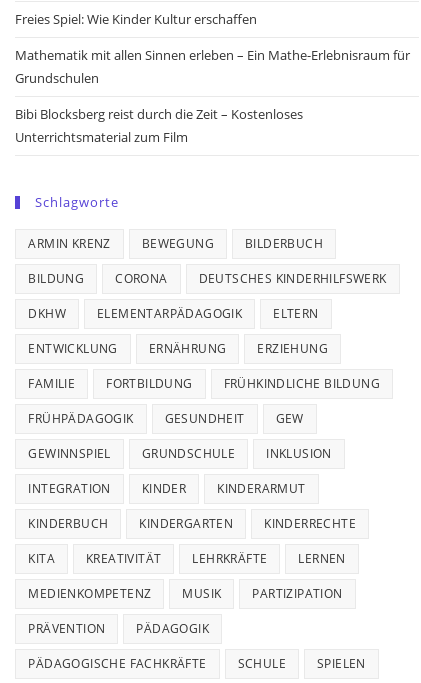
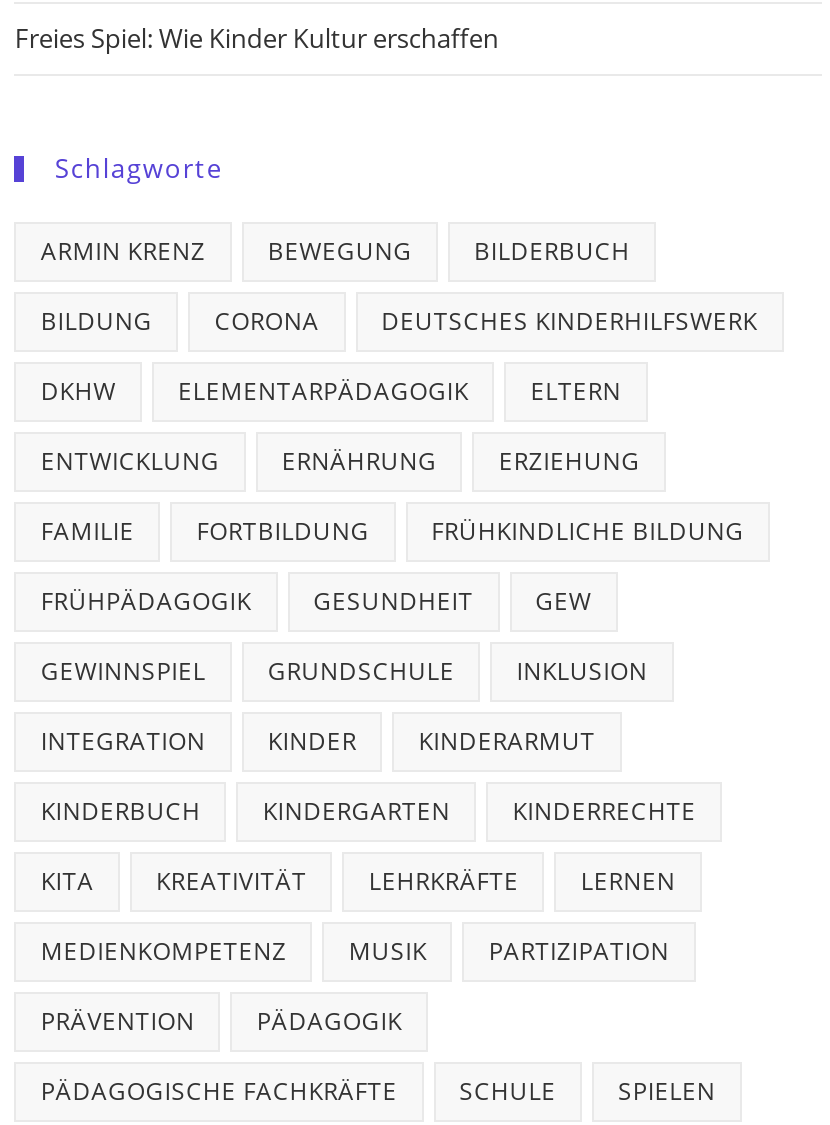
- Mathematik mit allen Sinnen erleben – Ein Mathe-Erlebnisraum für
- Grundschulen
- Bibi Blocksberg reist durch die Zeit – Kostenloses
- Unterrichtsmaterial zum Film
